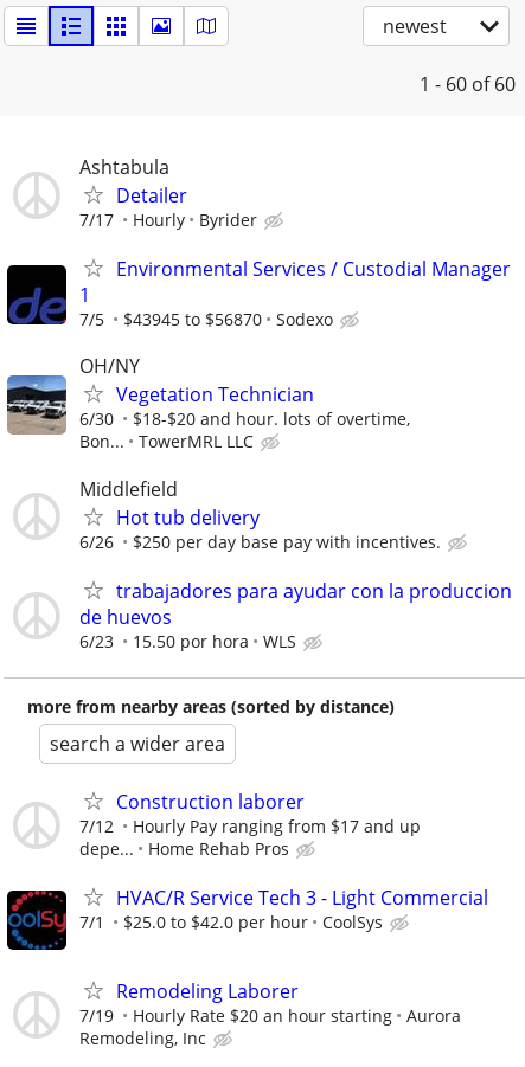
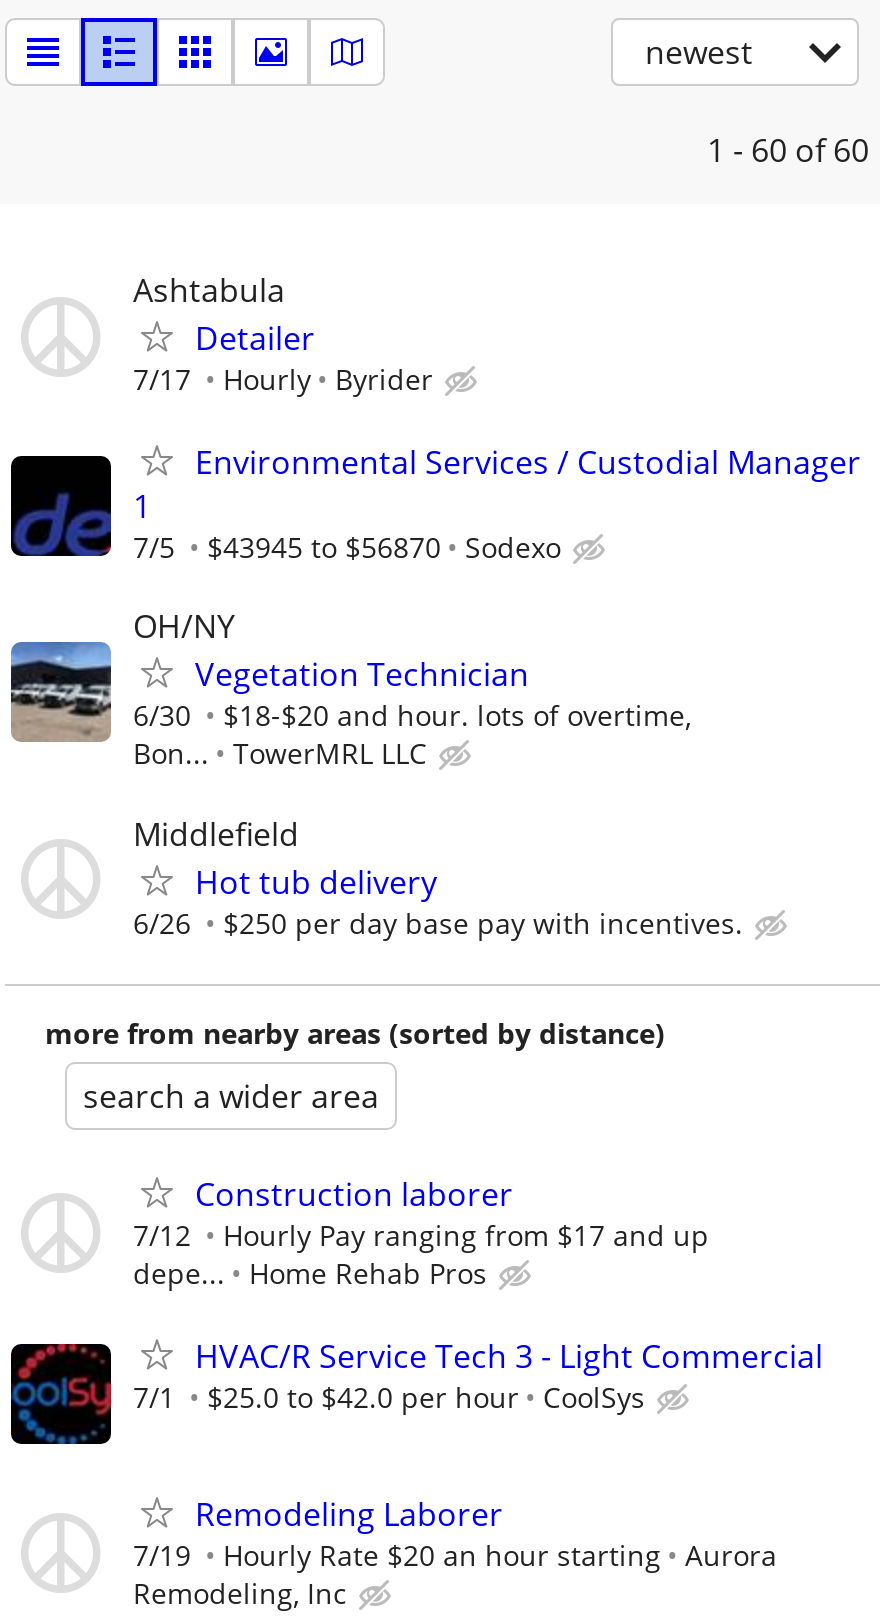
- trabajadores para ayudar con la produccion
- de huevos
- 6/23
- 15.50 por hora
- WLS
